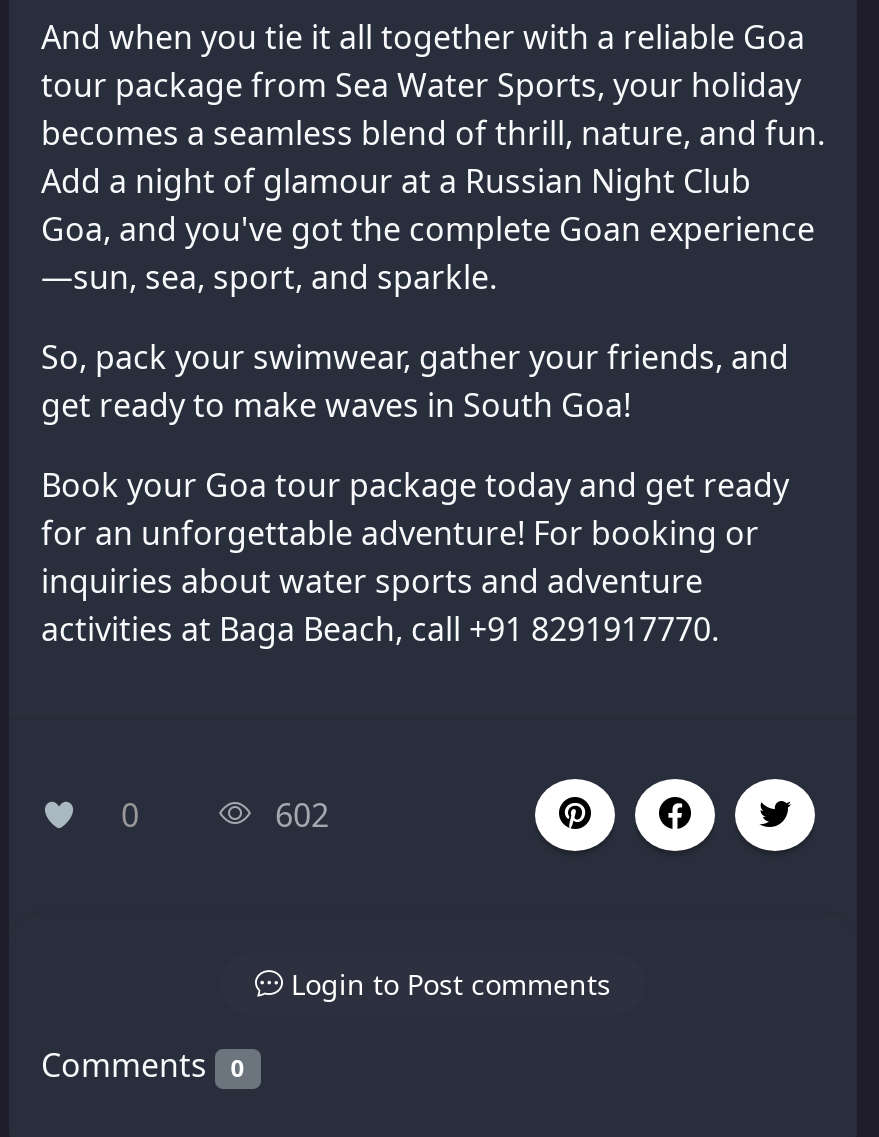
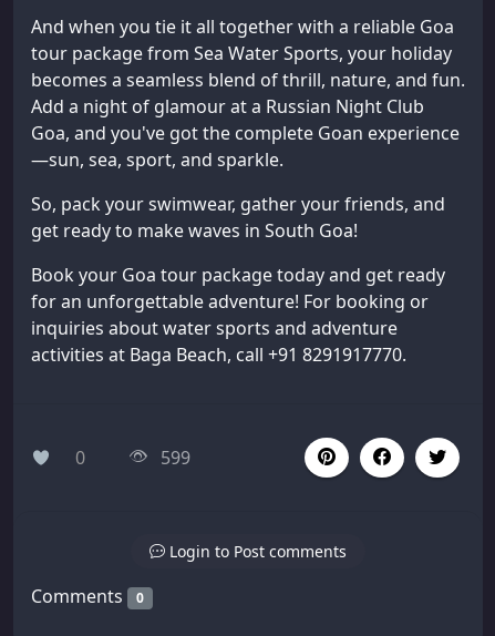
- 602
+ 599
